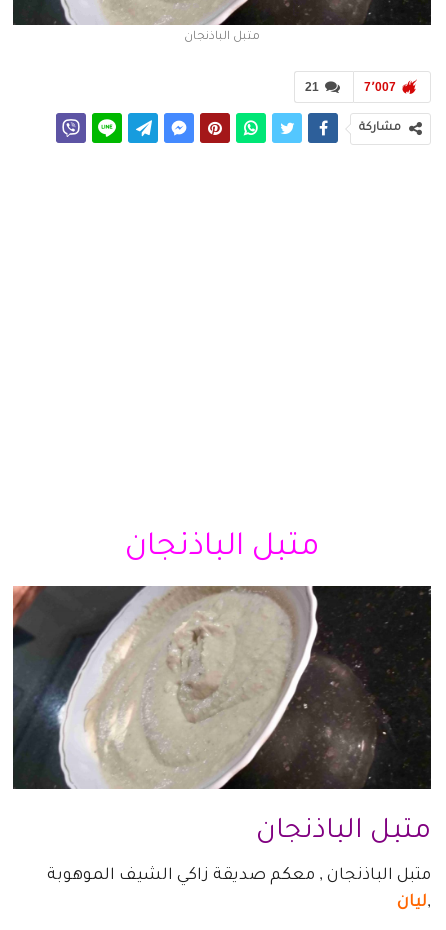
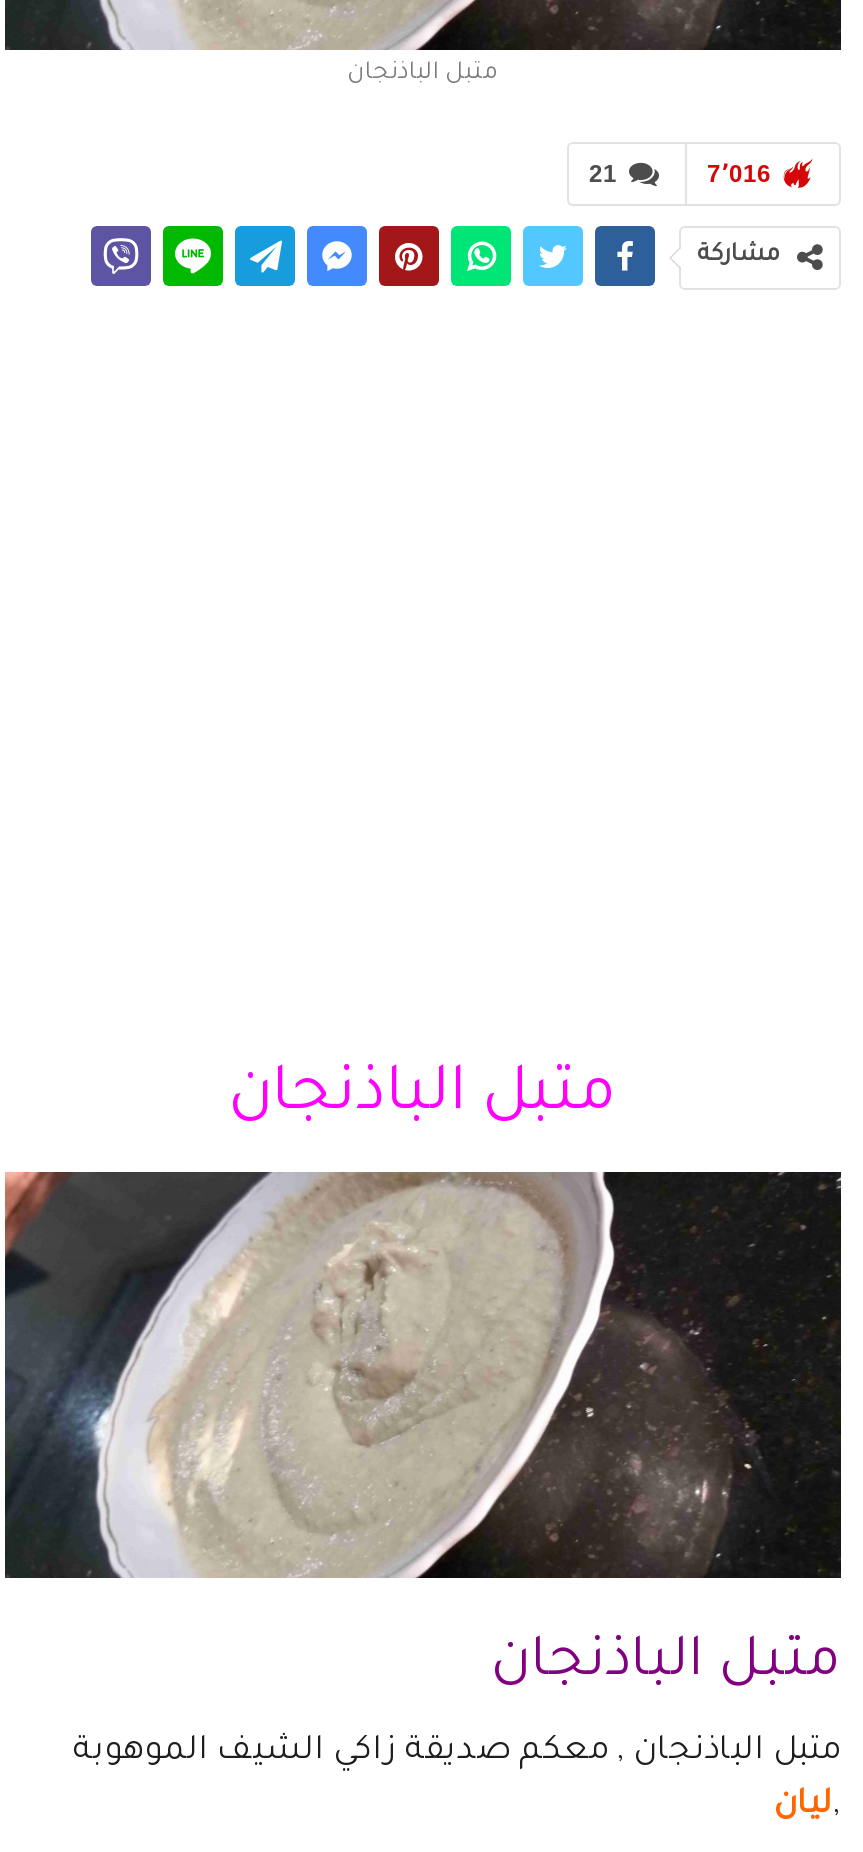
- 7٬007
+ 7٬016
